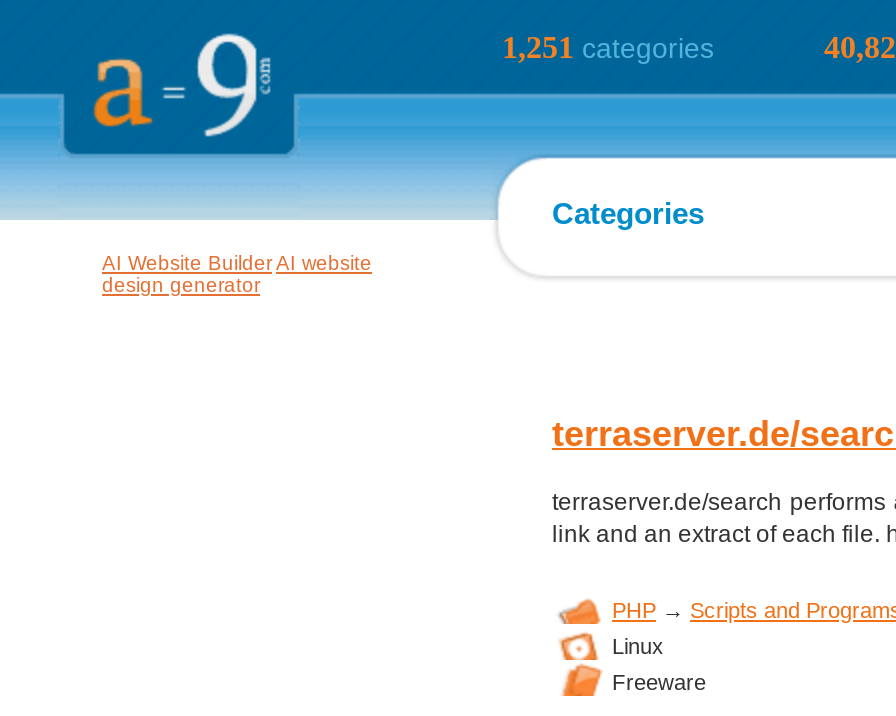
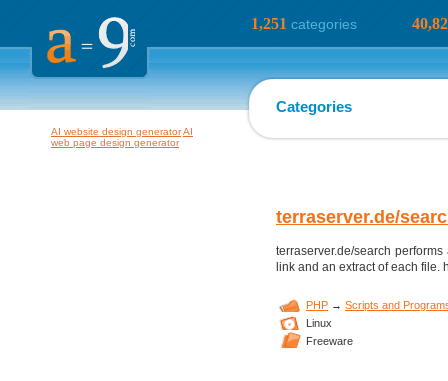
- AI Website Builder AI website
- design generator
+ AI website design generator AI
+ web page design generator
